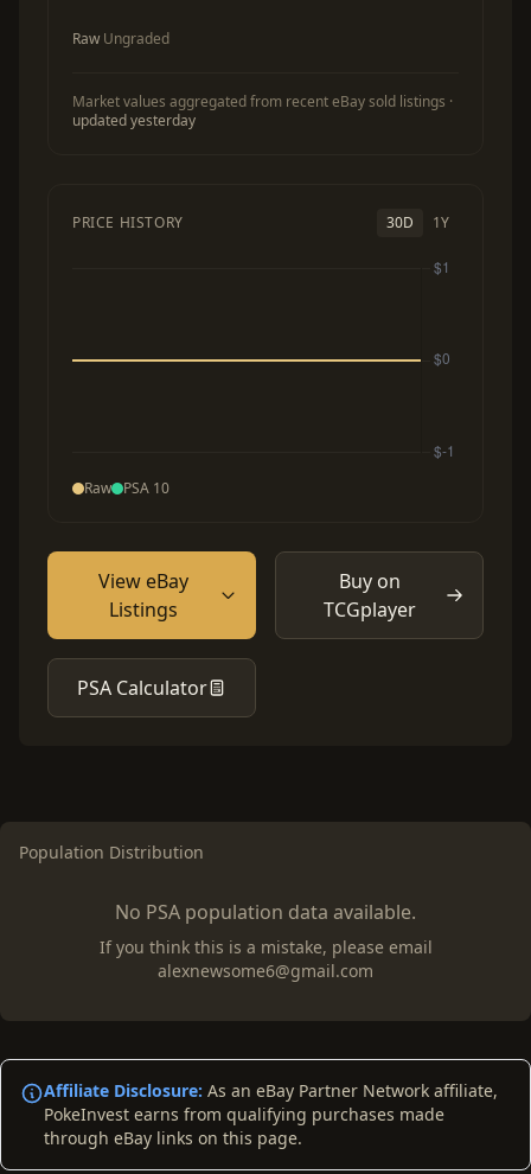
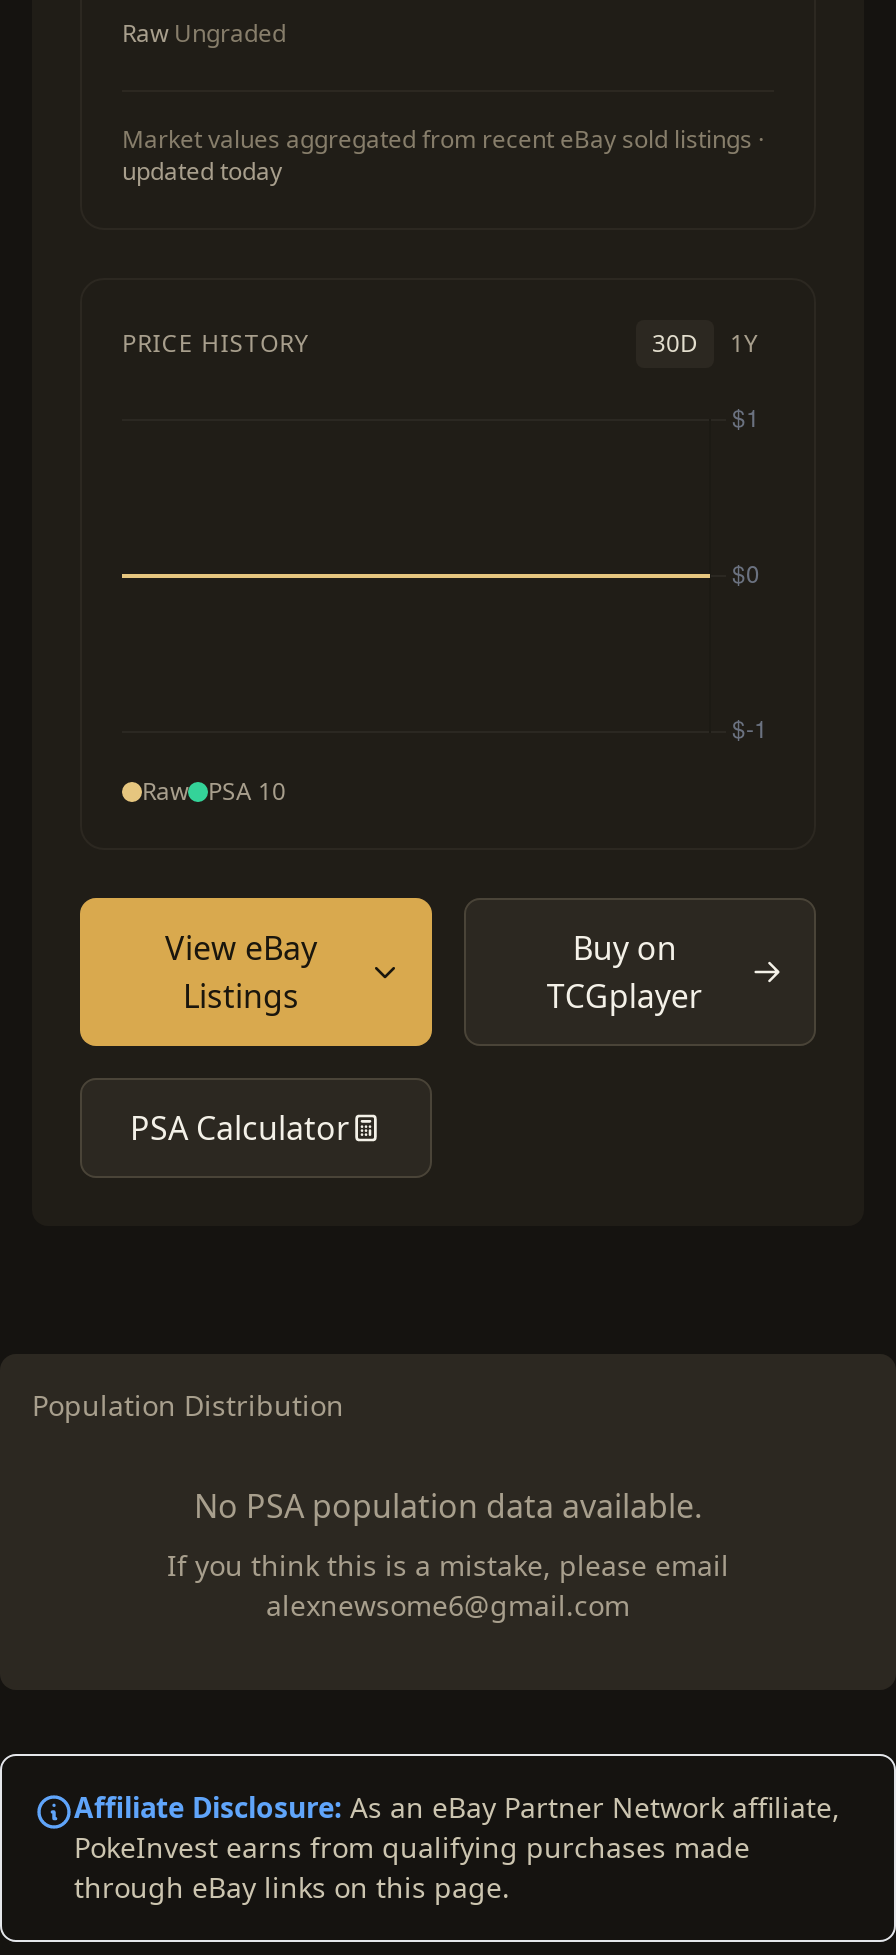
- updated yesterday
+ updated today
